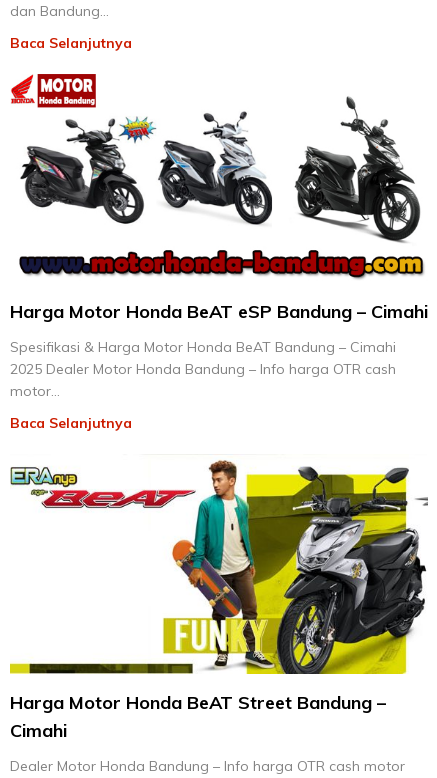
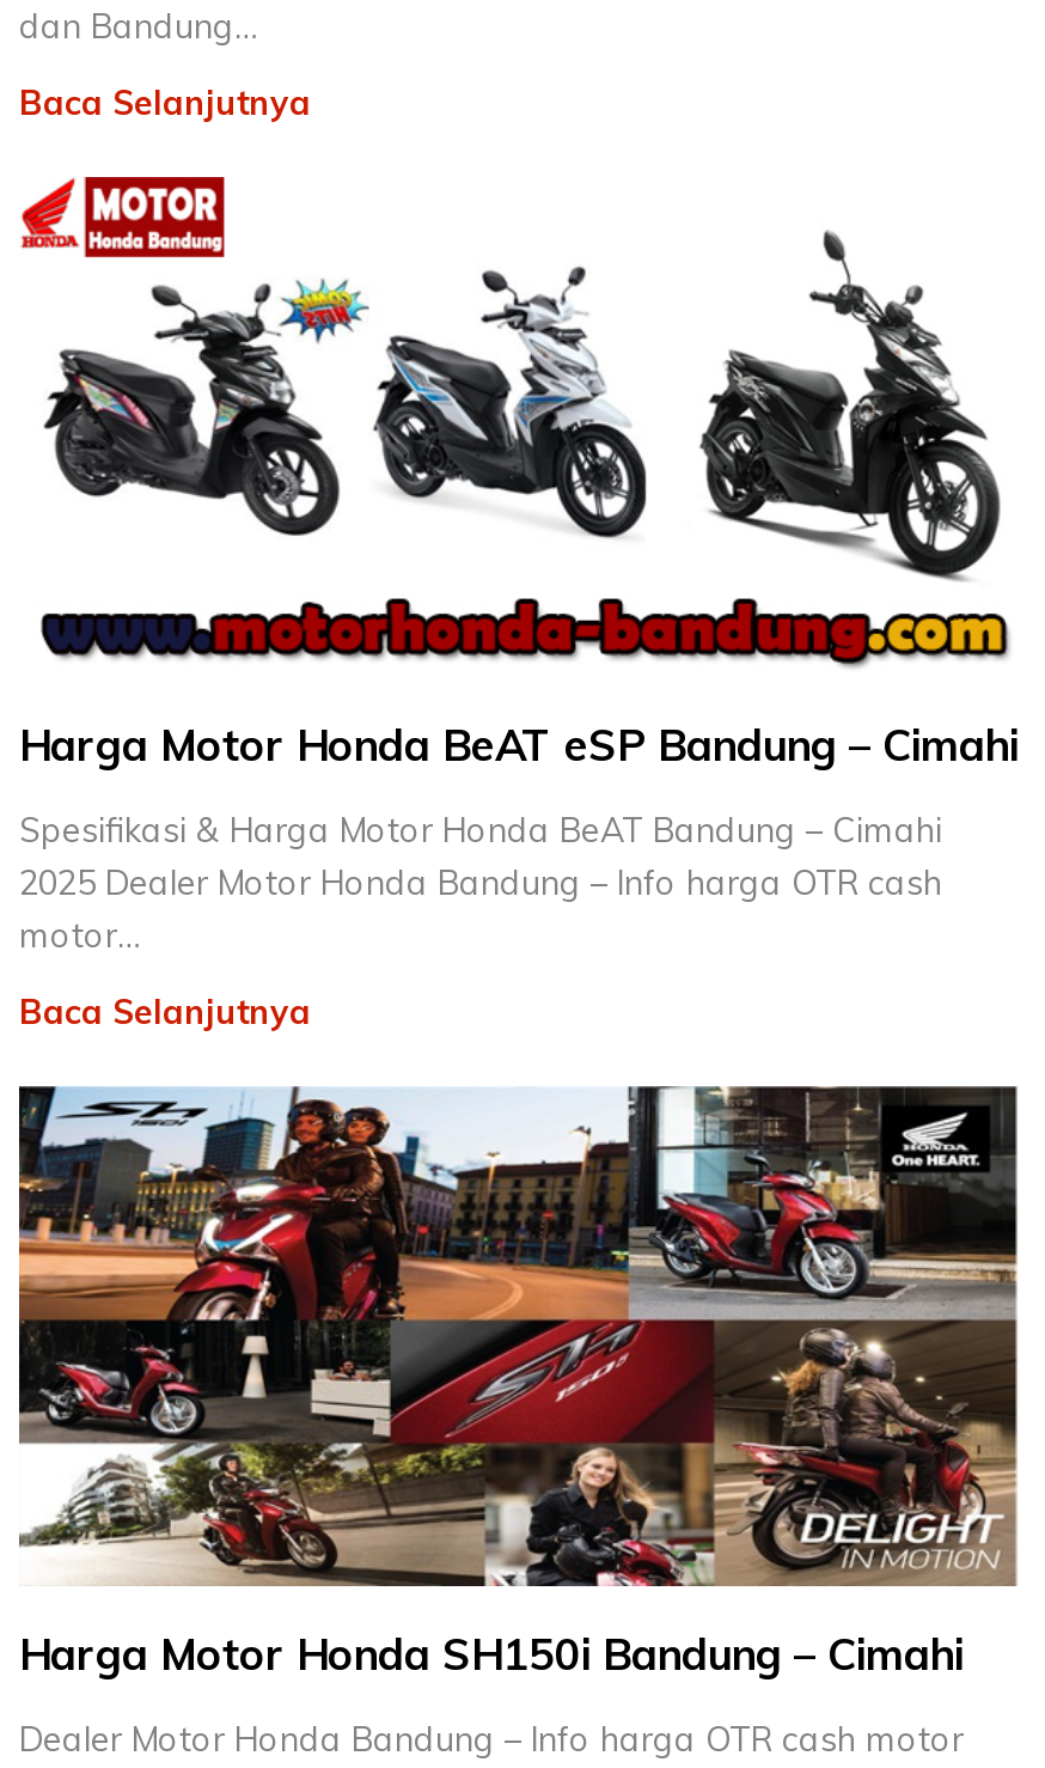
- [image]
- Harga Motor Honda BeAT Street Bandung –
- Cimahi
+ [image]
+ Harga Motor Honda SH150i Bandung – Cimahi
